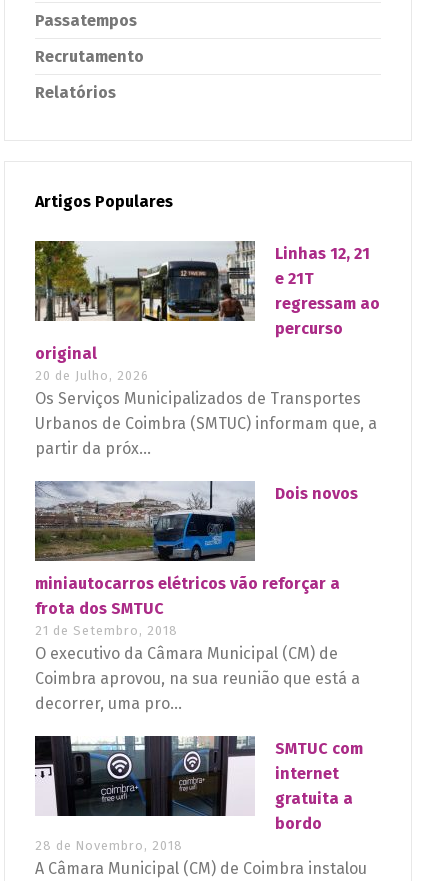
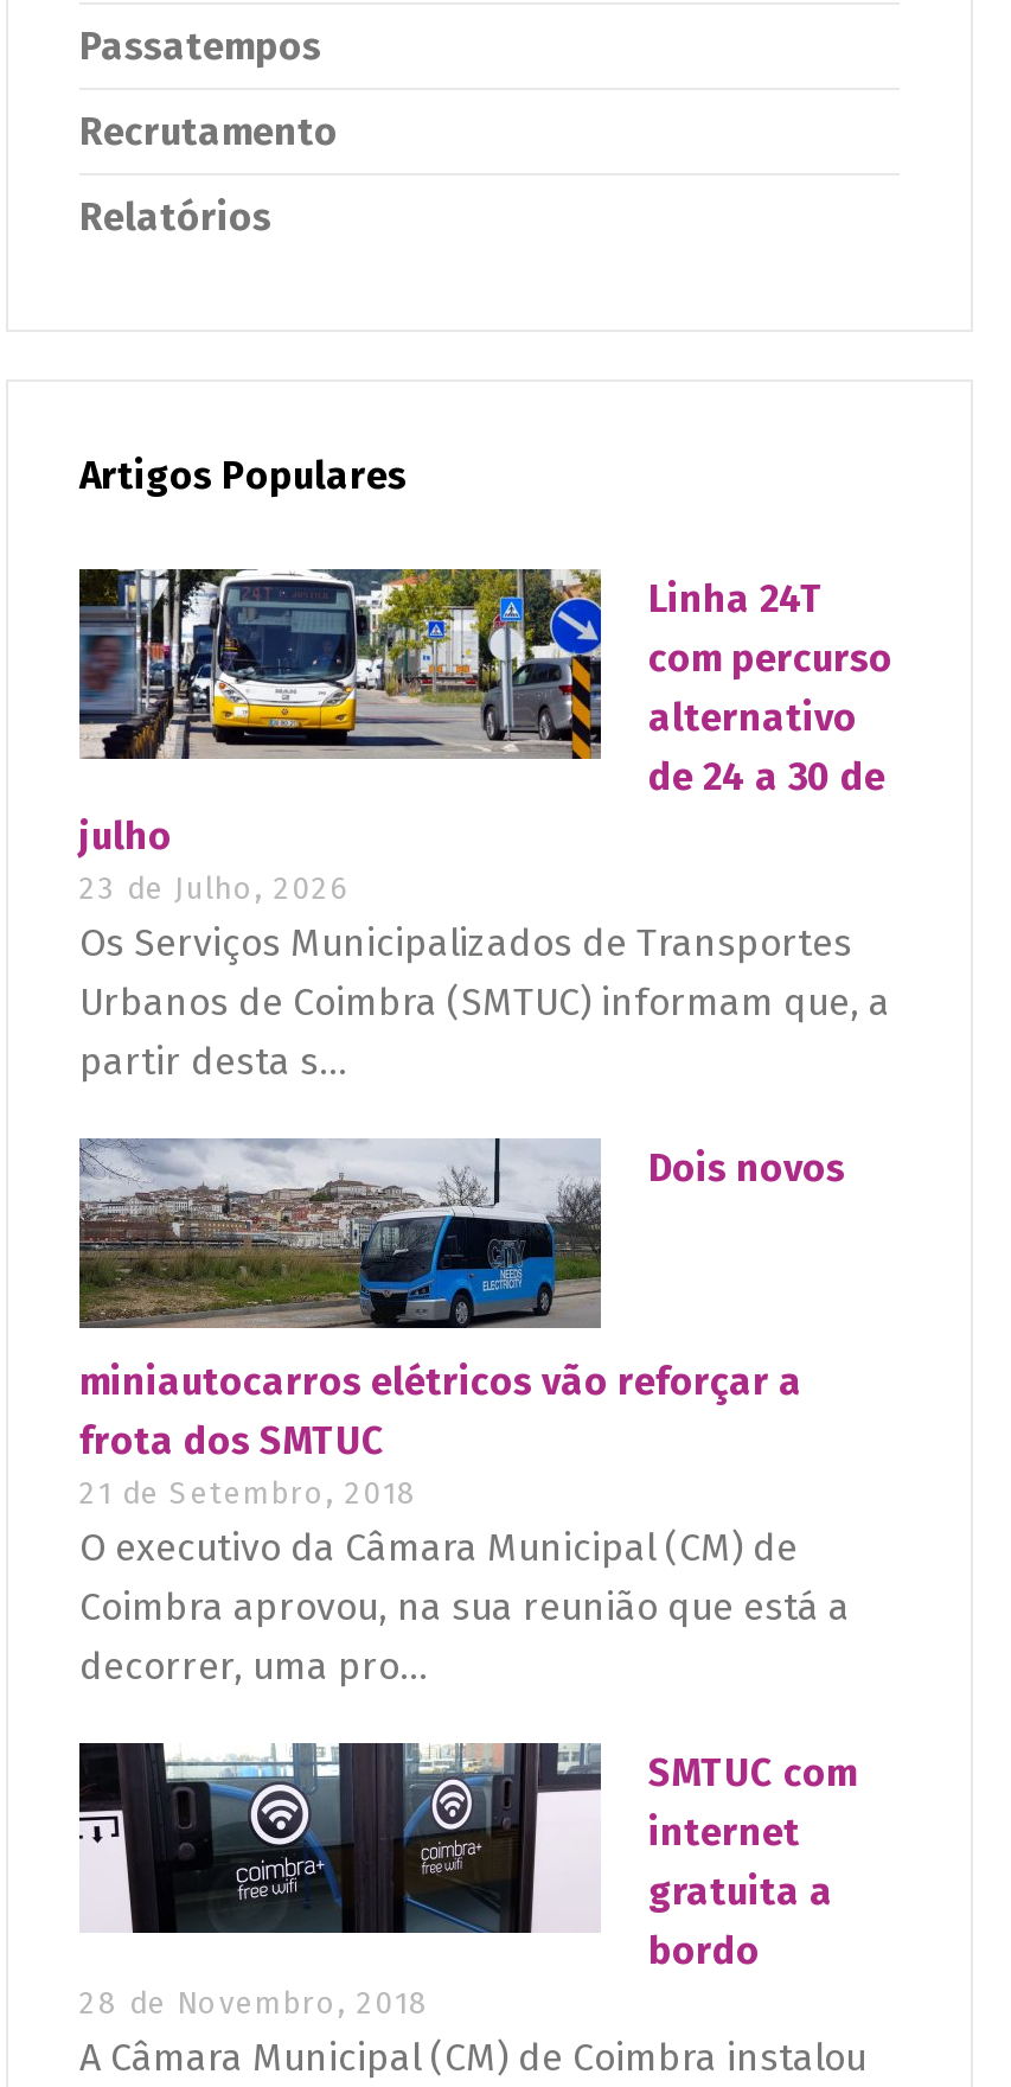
- [image]
- Linhas 12, 21
- e 21T
- regressam ao
- percurso
- original
- 20 de Julho, 2026
+ [image]
+ Linha 24T
+ com percurso
+ alternativo
+ de 24 a 30 de
+ julho
+ 23 de Julho, 2026

- partir da próx...
+ partir desta s...
